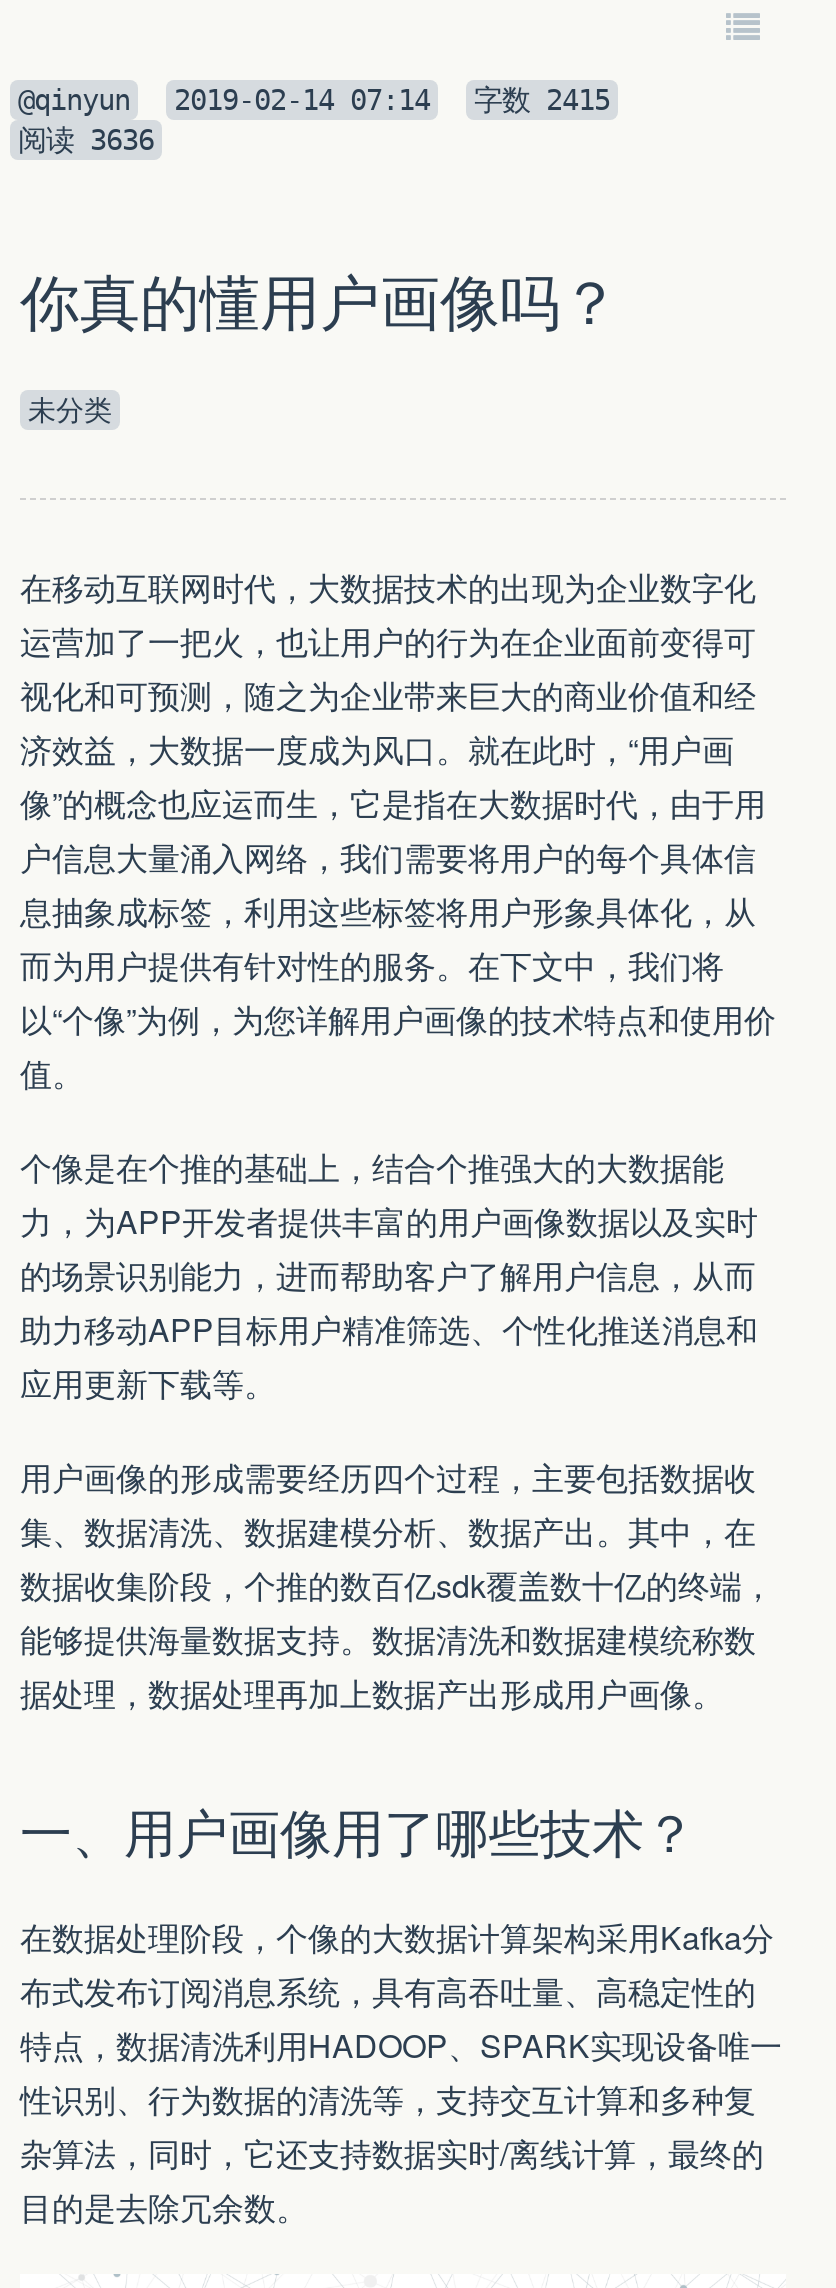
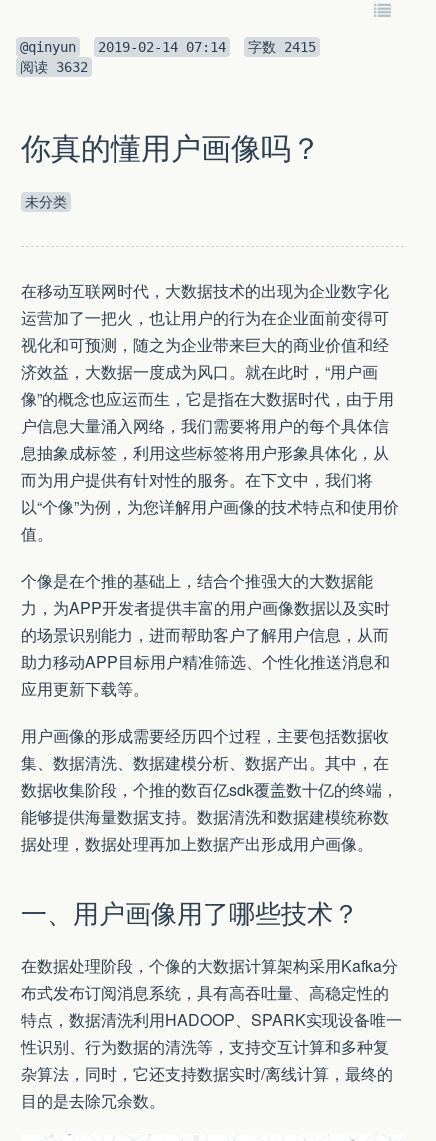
- 阅读3636
+ 阅读3632
